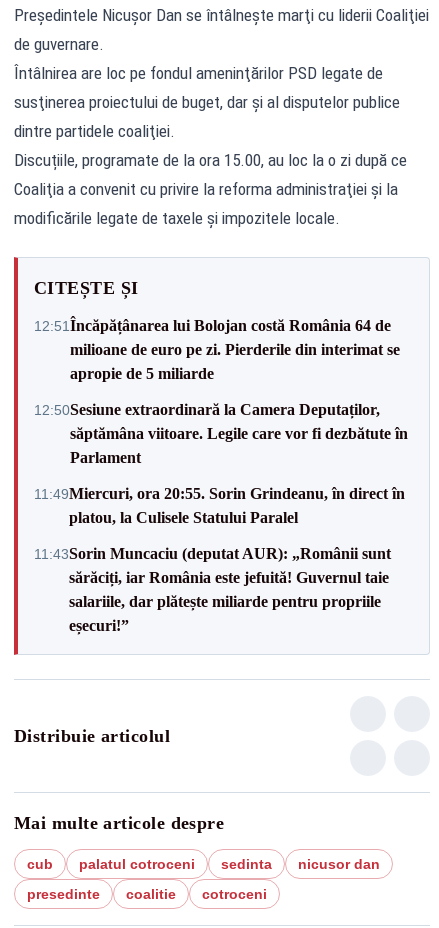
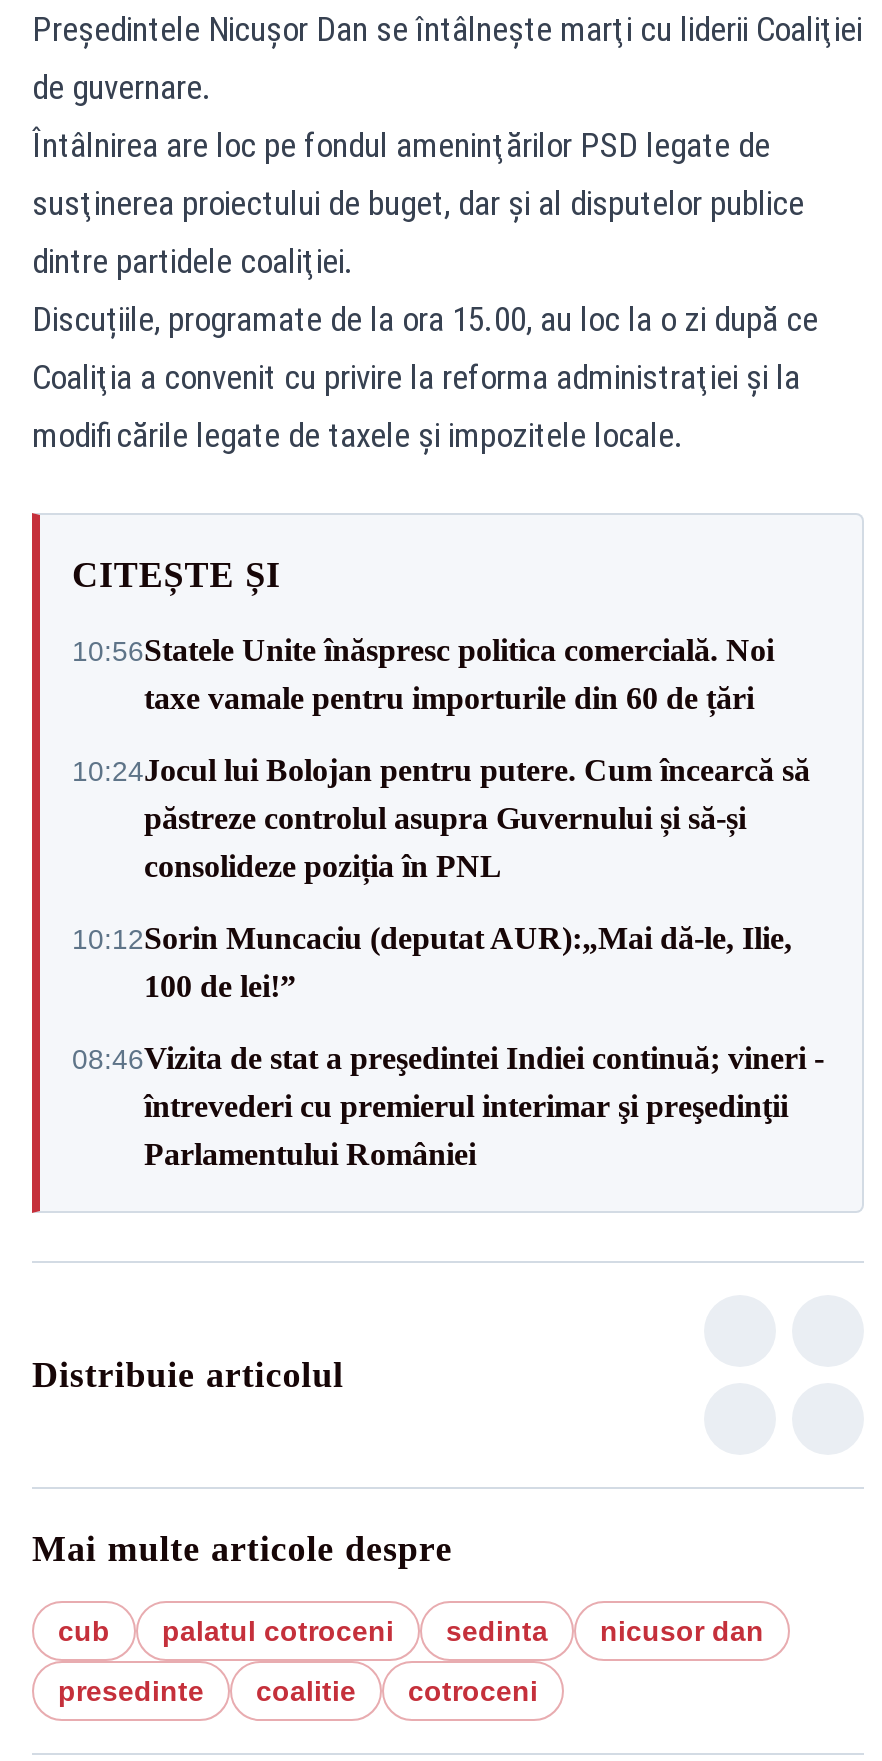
- 12:51 Încăpățânarea lui Bolojan costă România 64 de
- milioane de euro pe zi. Pierderile din interimat se
- apropie de 5 miliarde
+ 10:56Statele Unite înăspresc politica comercială. Noi
+ taxe vamale pentru importurile din 60 de țări

- 12:50Sesiune extraordinară la Camera Deputaților,
- săptămâna viitoare. Legile care vor fi dezbătute în
- Parlament
+ 10:24Jocul lui Bolojan pentru putere. Cum încearcă să
+ păstreze controlul asupra Guvernului și să-și
+ consolideze poziția în PNL

- 11:49Miercuri, ora 20:55. Sorin Grindeanu, în direct în
- platou, la Culisele Statului Paralel
+ 10:12Sorin Muncaciu (deputat AUR):„Mai dă-le, Ilie,
+ 100 de lei!”

- 11:43Sorin Muncaciu (deputat AUR): „Românii sunt
- sărăciți, iar România este jefuită! Guvernul taie
- salariile, dar plătește miliarde pentru propriile
- eșecuri!”
+ 08:46Vizita de stat a preşedintei Indiei continuă; vineri -
+ întrevederi cu premierul interimar şi preşedinţii
+ Parlamentului României
